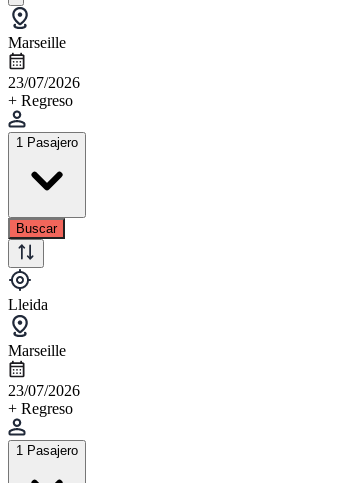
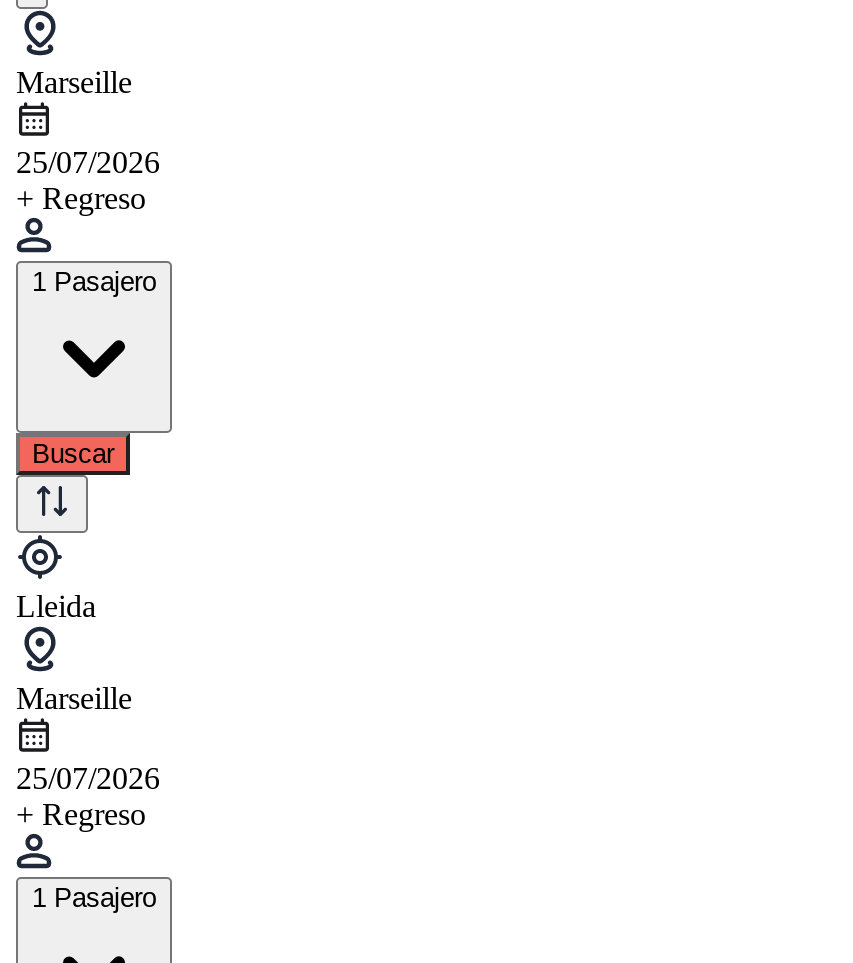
- 23/07/2026
+ 25/07/2026

- 23/07/2026
+ 25/07/2026
